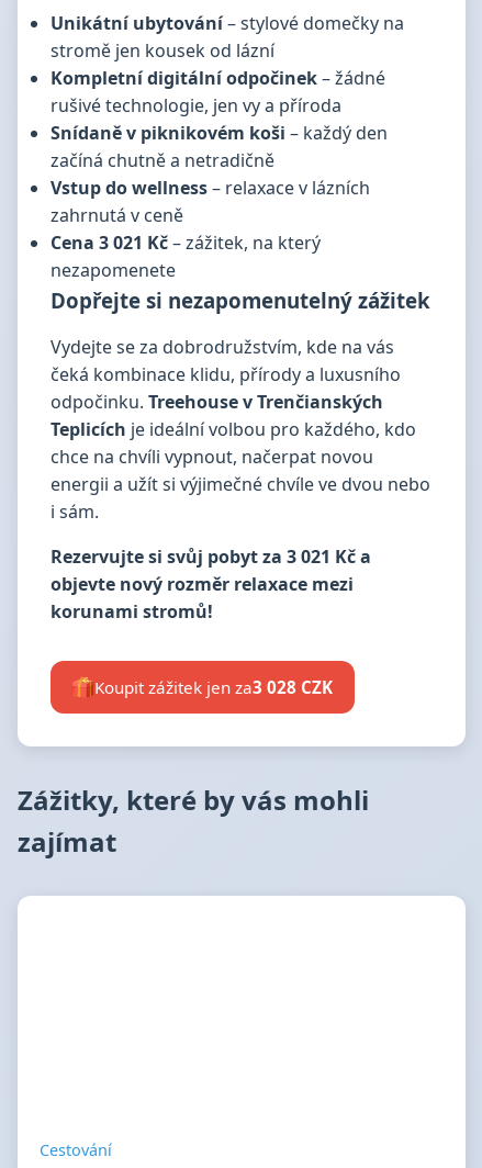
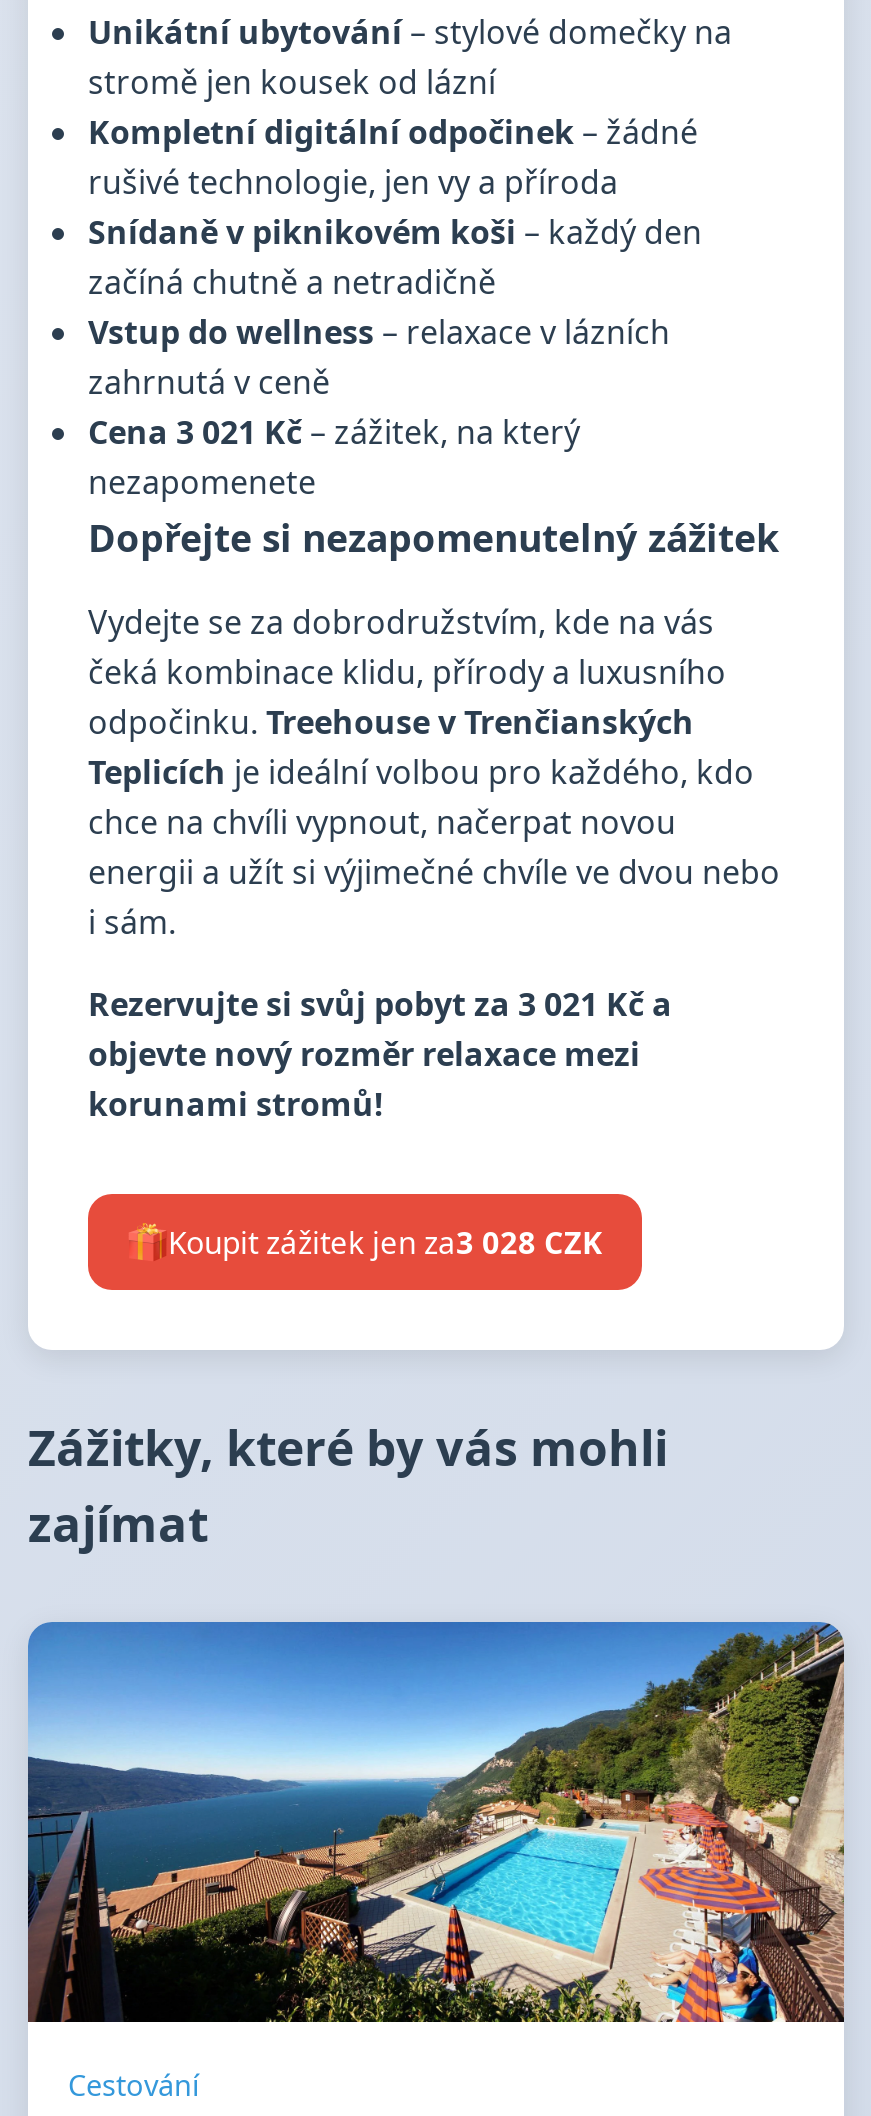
+ [image]
